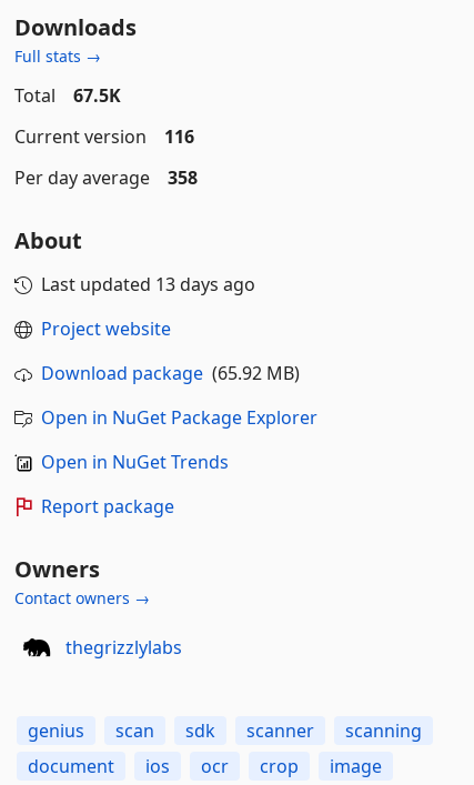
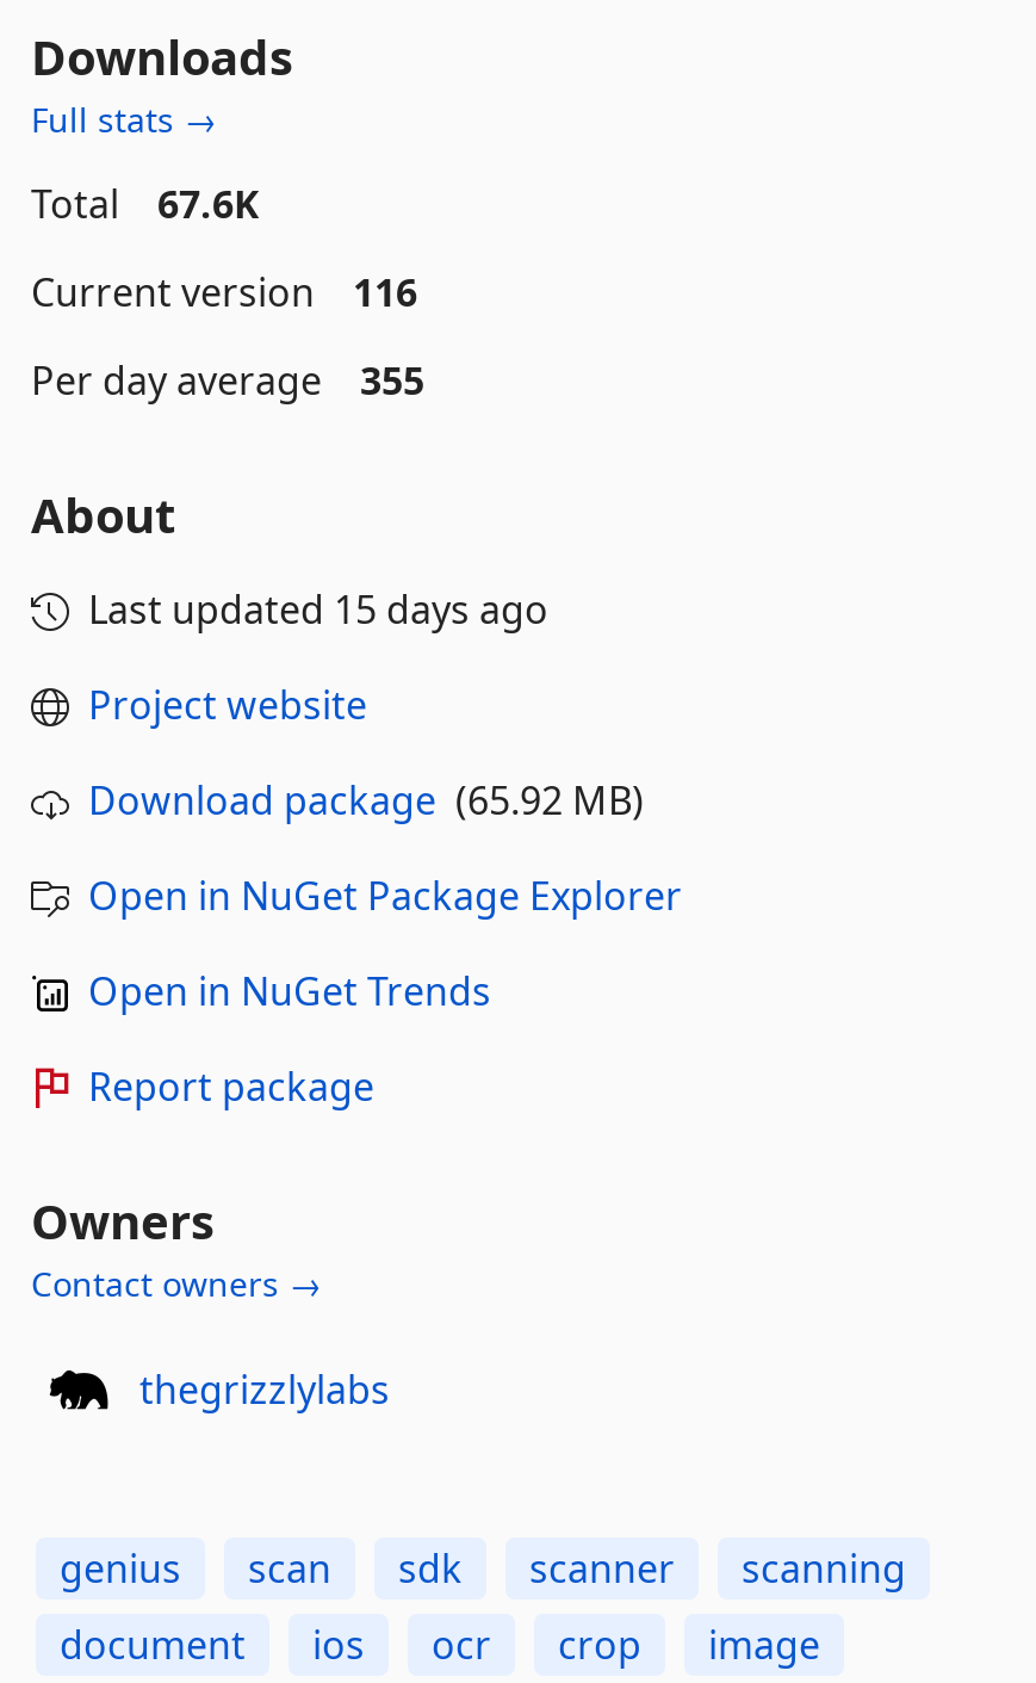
- Total 67.5K
+ Total 67.6K

- Per day average 358
+ Per day average 355

- Last updated 13 days ago
+ Last updated 15 days ago
